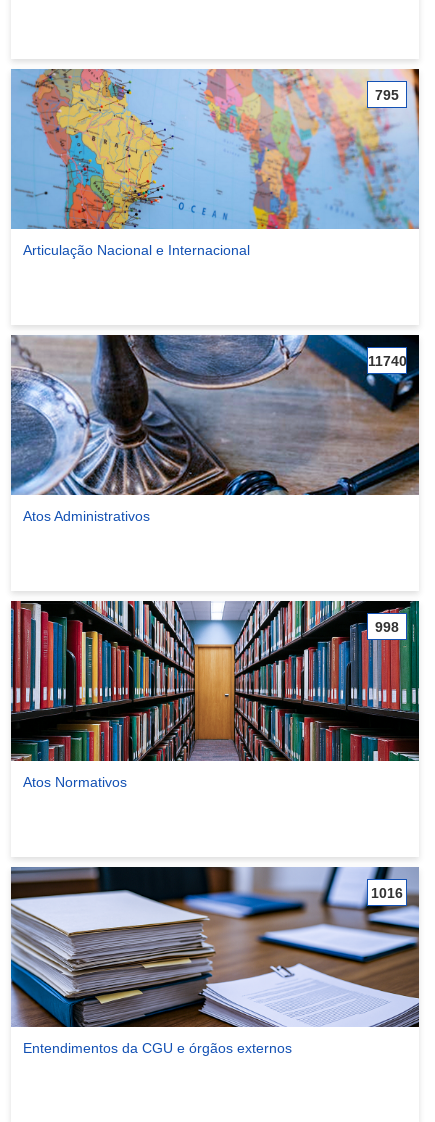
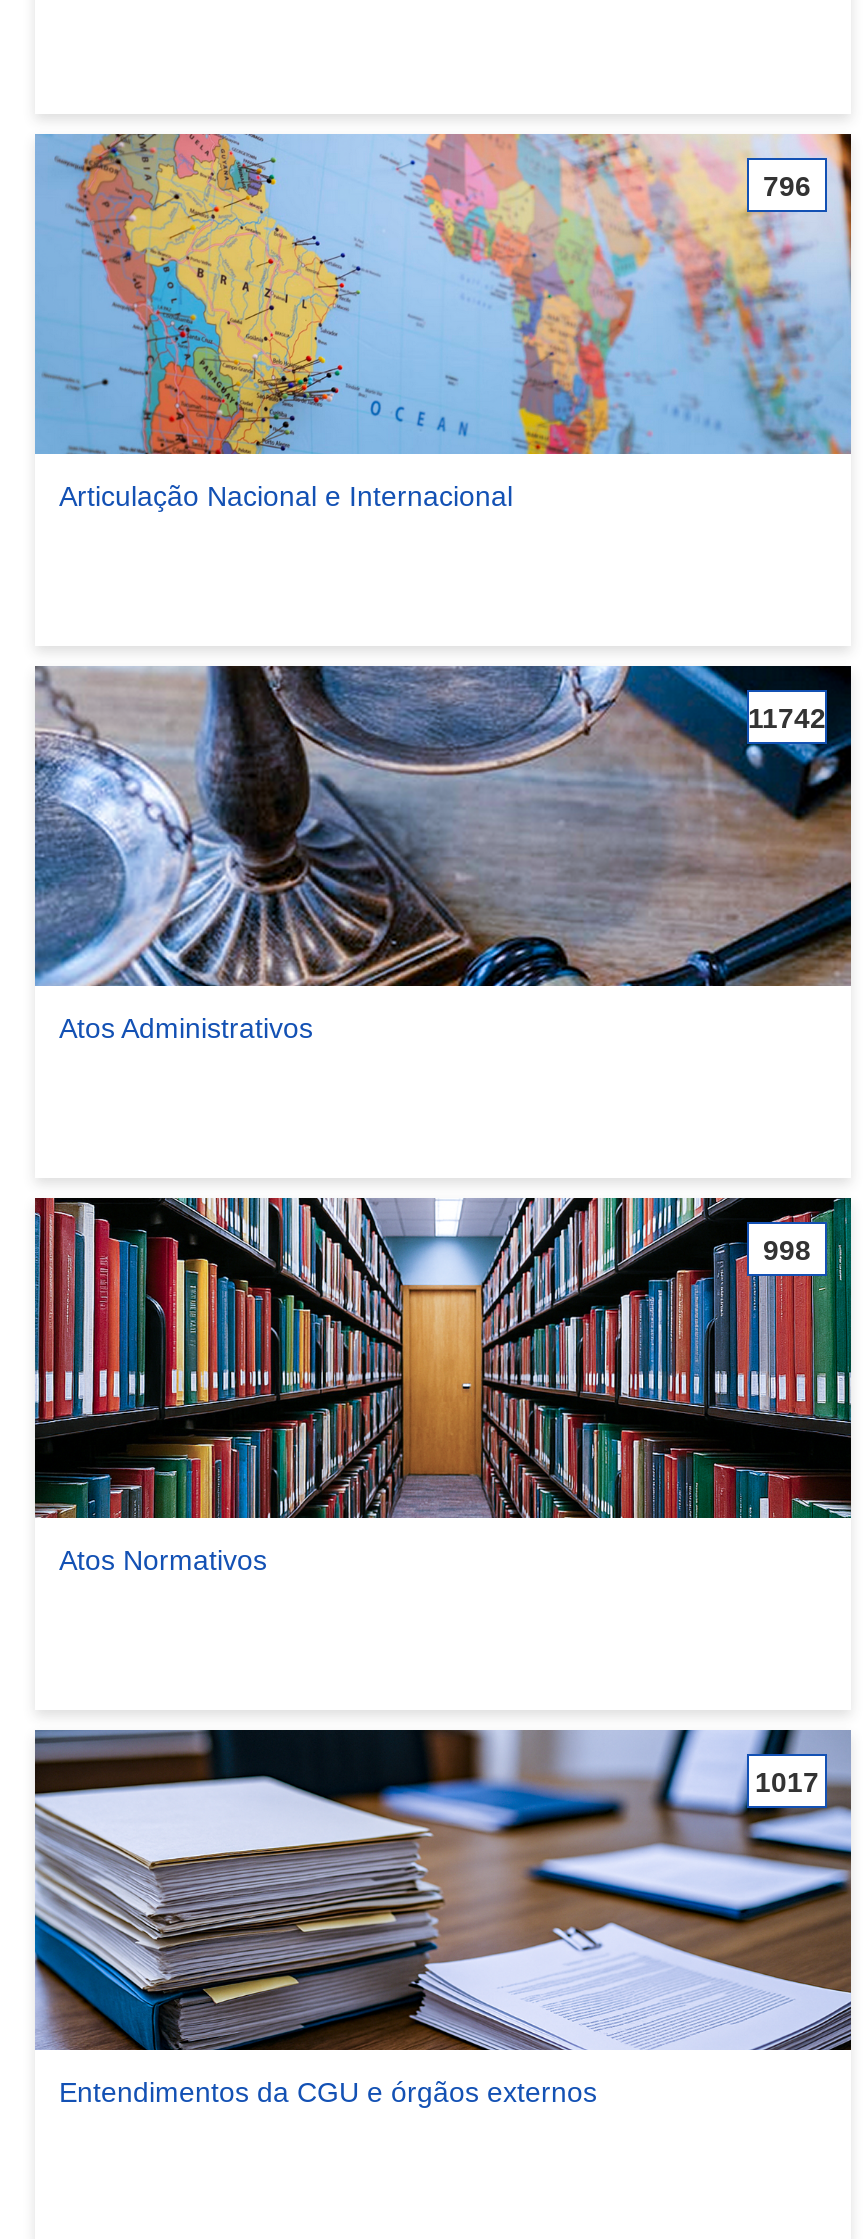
- 795
+ 796

- 11740
+ 11742

- 1016
+ 1017
